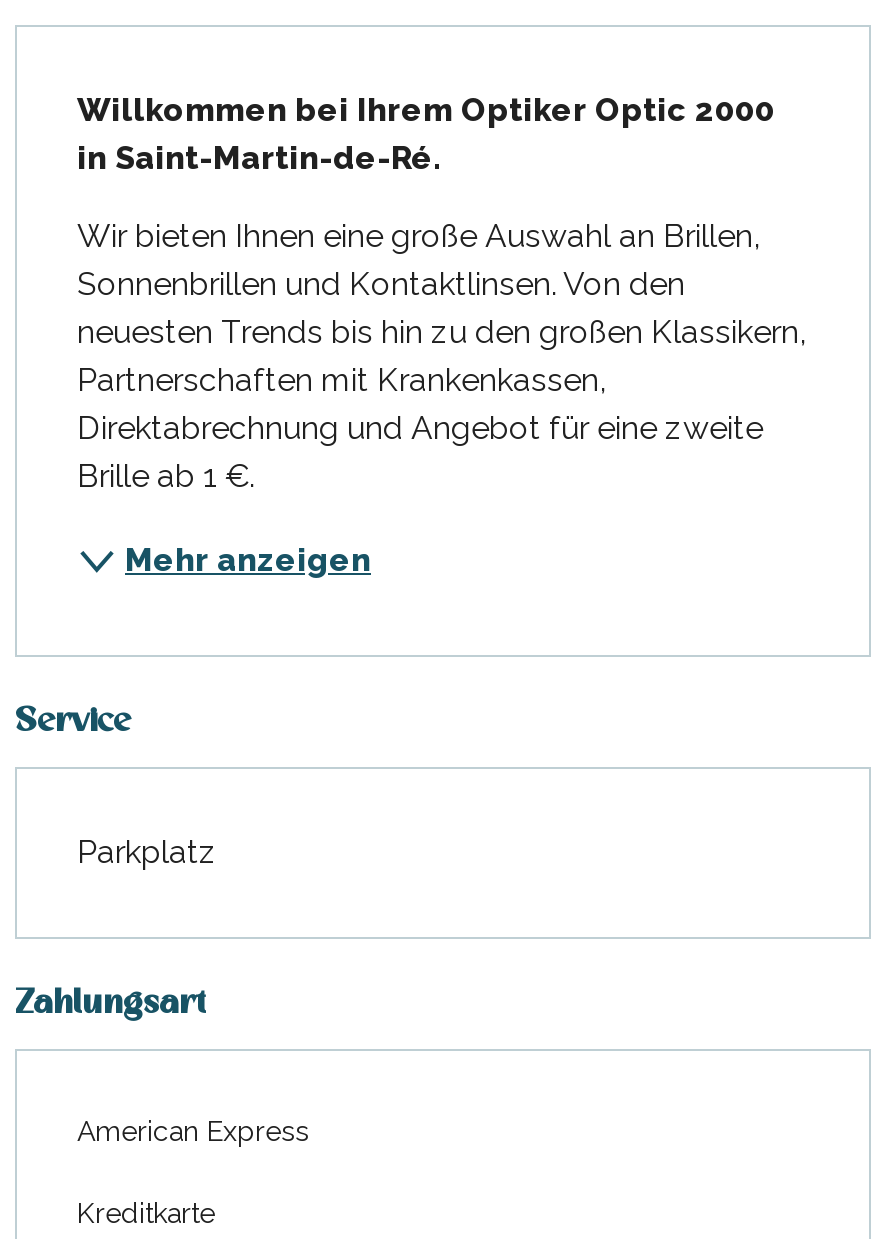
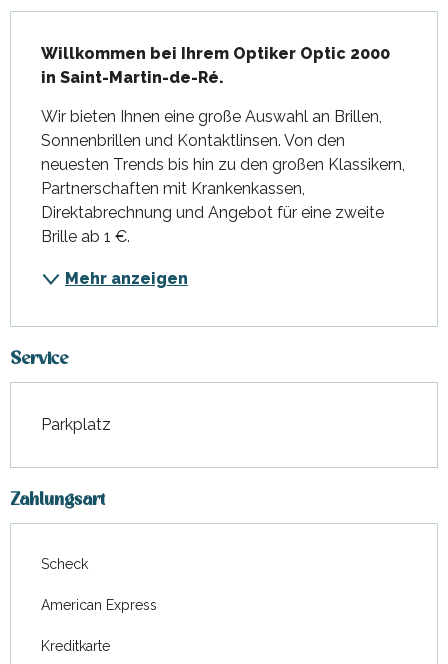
+ Scheck
